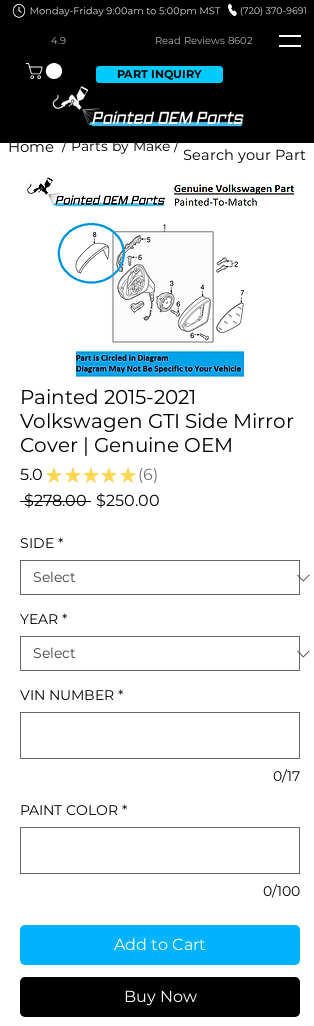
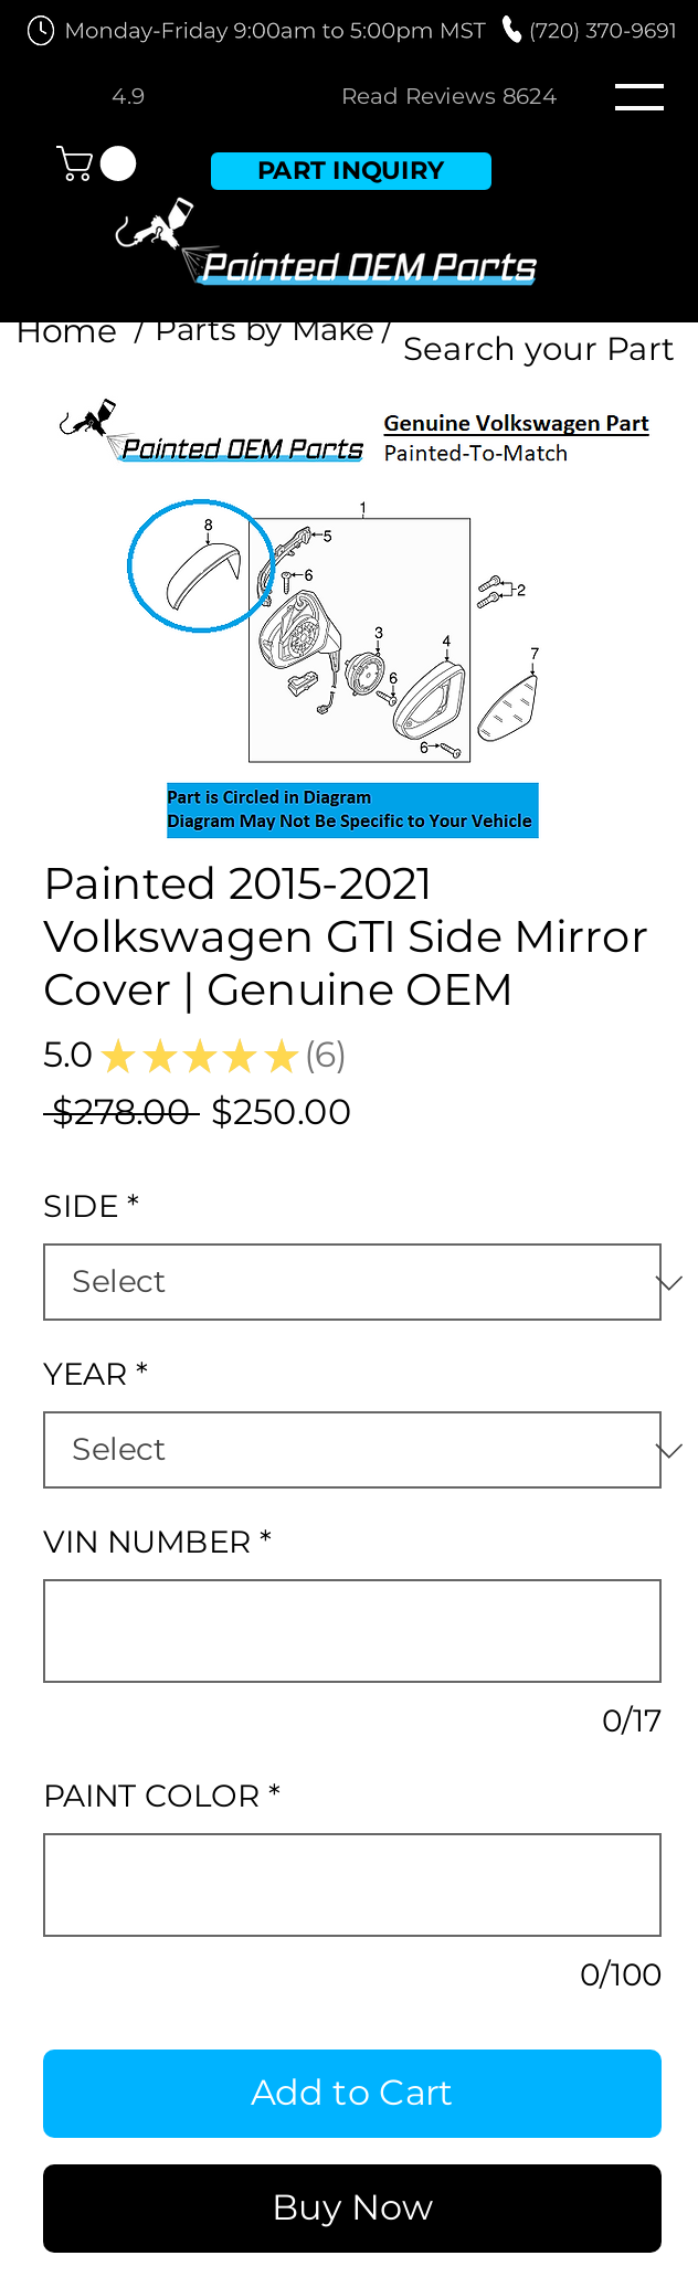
- Read Reviews 8602
+ Read Reviews 8624
